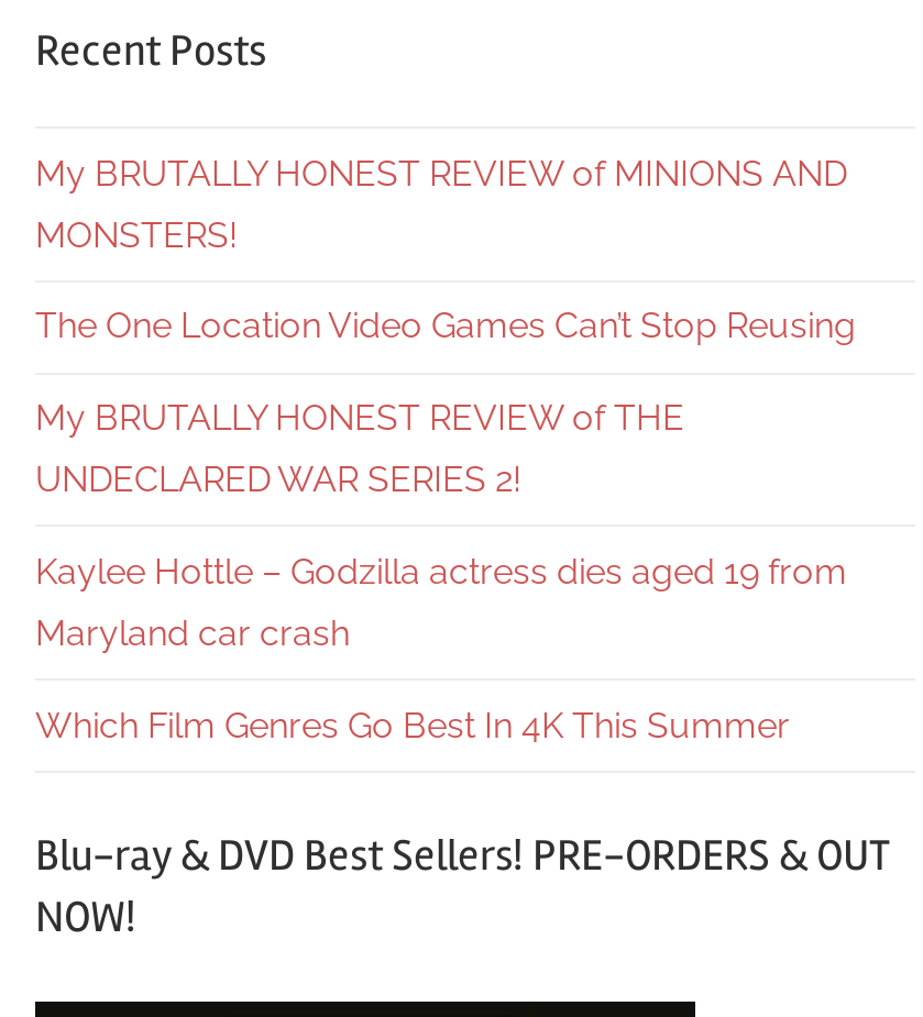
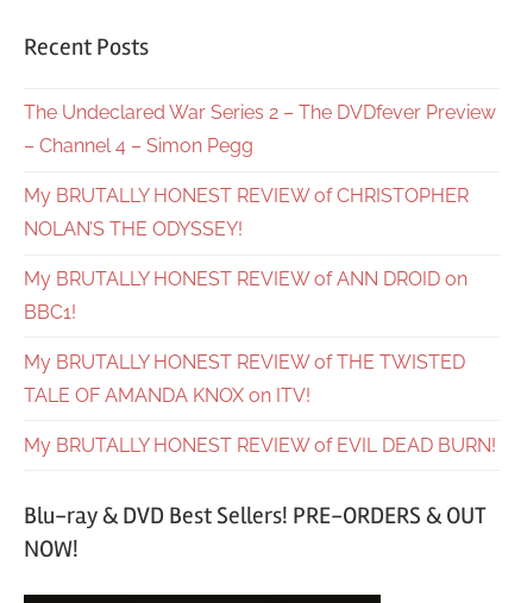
- My BRUTALLY HONEST REVIEW of MINIONS AND
- MONSTERS!
- The One Location Video Games Can’t Stop Reusing
- My BRUTALLY HONEST REVIEW of THE
- UNDECLARED WAR SERIES 2!
- Kaylee Hottle – Godzilla actress dies aged 19 from
- Maryland car crash
- Which Film Genres Go Best In 4K This Summer
+ The Undeclared War Series 2 – The DVDfever Preview
+ – Channel 4 – Simon Pegg
+ My BRUTALLY HONEST REVIEW of CHRISTOPHER
+ NOLAN’S THE ODYSSEY!
+ My BRUTALLY HONEST REVIEW of ANN DROID on
+ BBC1!
+ My BRUTALLY HONEST REVIEW of THE TWISTED
+ TALE OF AMANDA KNOX on ITV!
+ My BRUTALLY HONEST REVIEW of EVIL DEAD BURN!
